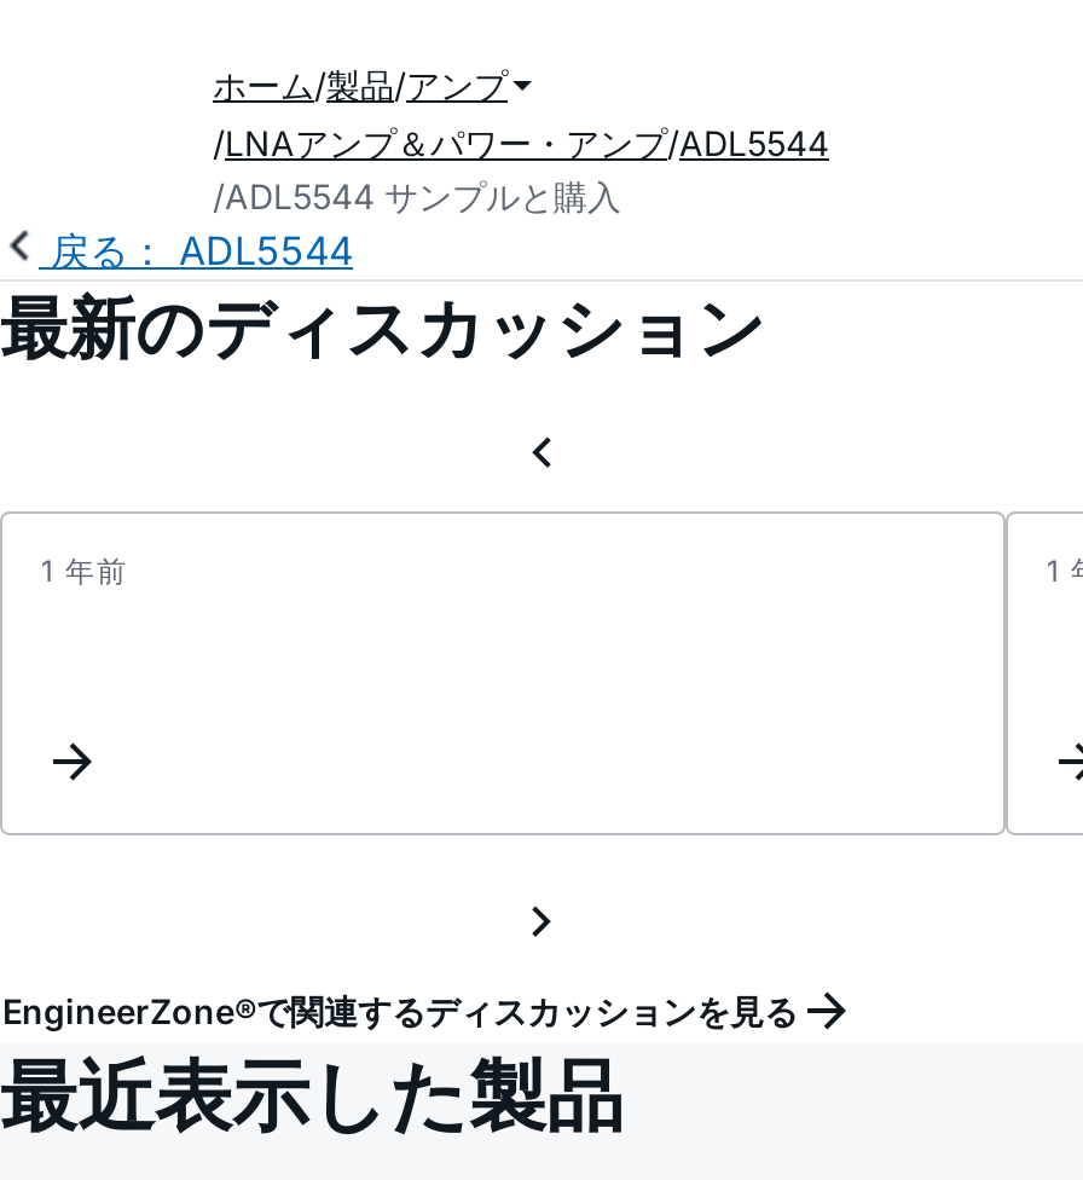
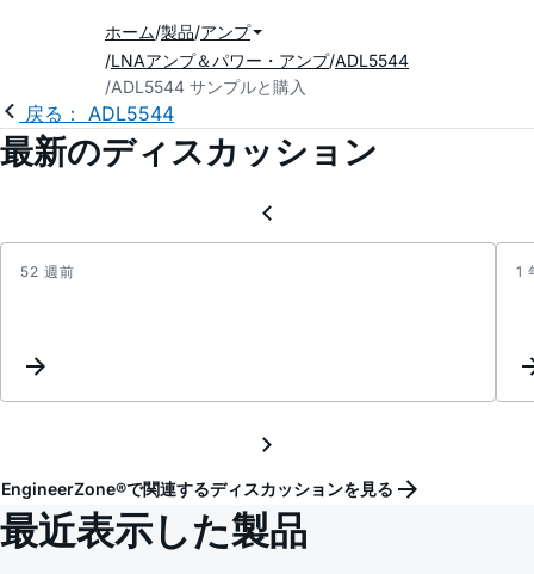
- 1 年前
+ 52 週前
